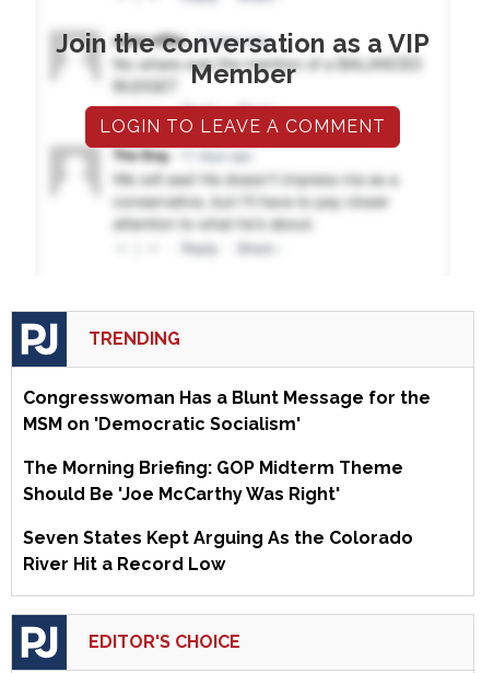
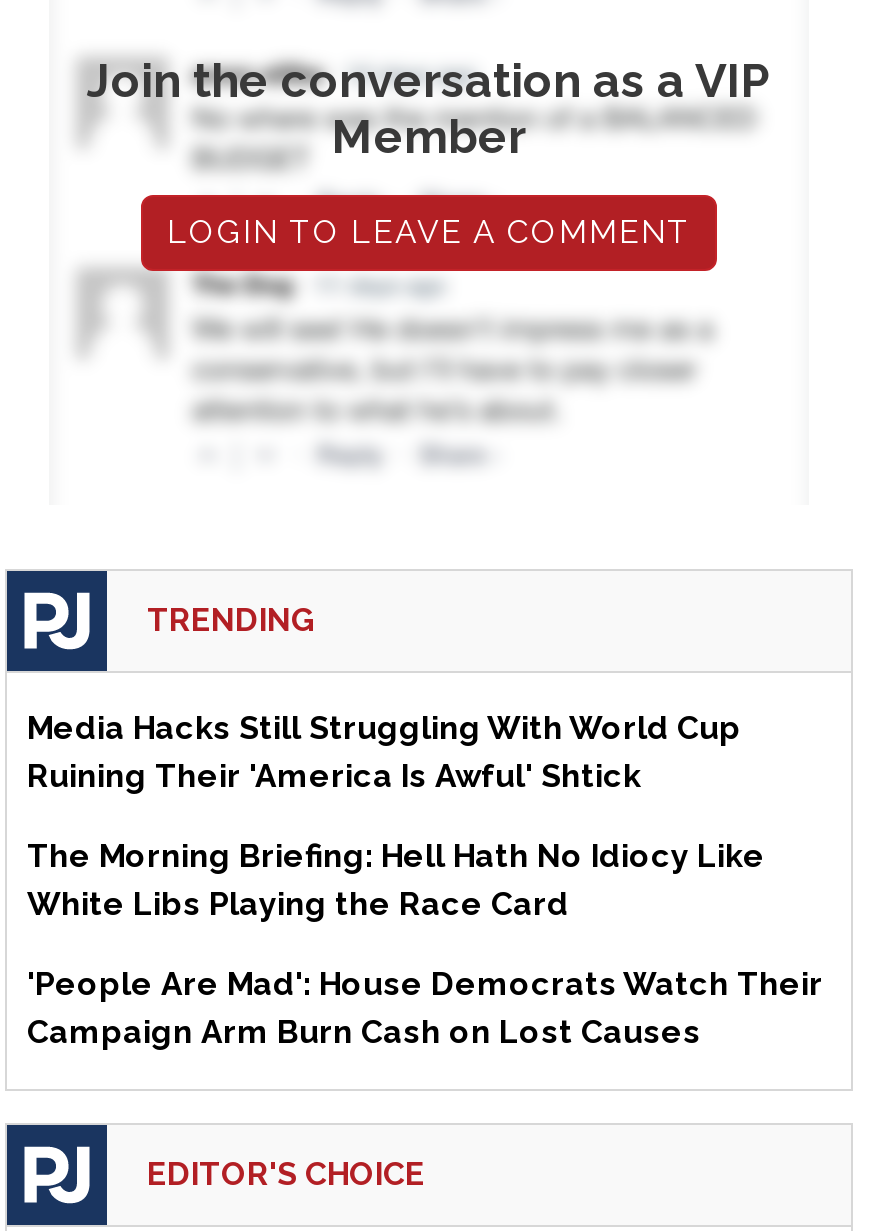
- Congresswoman Has a Blunt Message for the
- MSM on 'Democratic Socialism'
+ Media Hacks Still Struggling With World Cup
+ Ruining Their 'America Is Awful' Shtick

- The Morning Briefing: GOP Midterm Theme
- Should Be 'Joe McCarthy Was Right'
+ The Morning Briefing: Hell Hath No Idiocy Like
+ White Libs Playing the Race Card

- Seven States Kept Arguing As the Colorado
- River Hit a Record Low
+ 'People Are Mad': House Democrats Watch Their
+ Campaign Arm Burn Cash on Lost Causes
